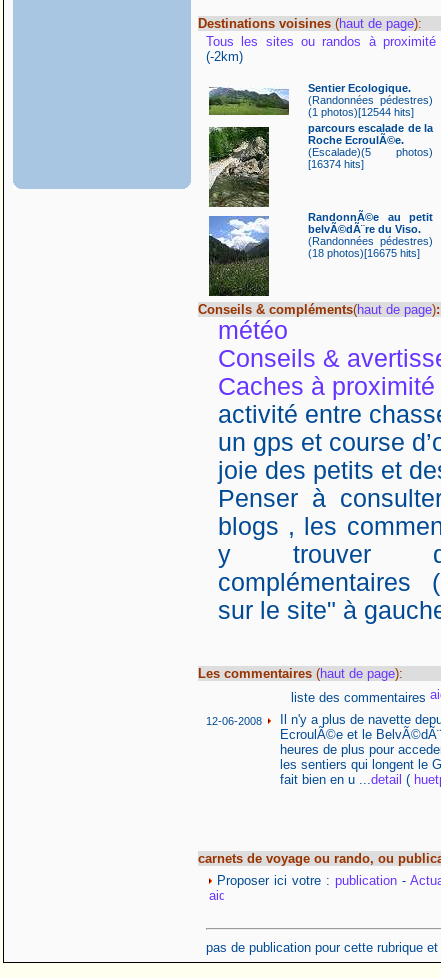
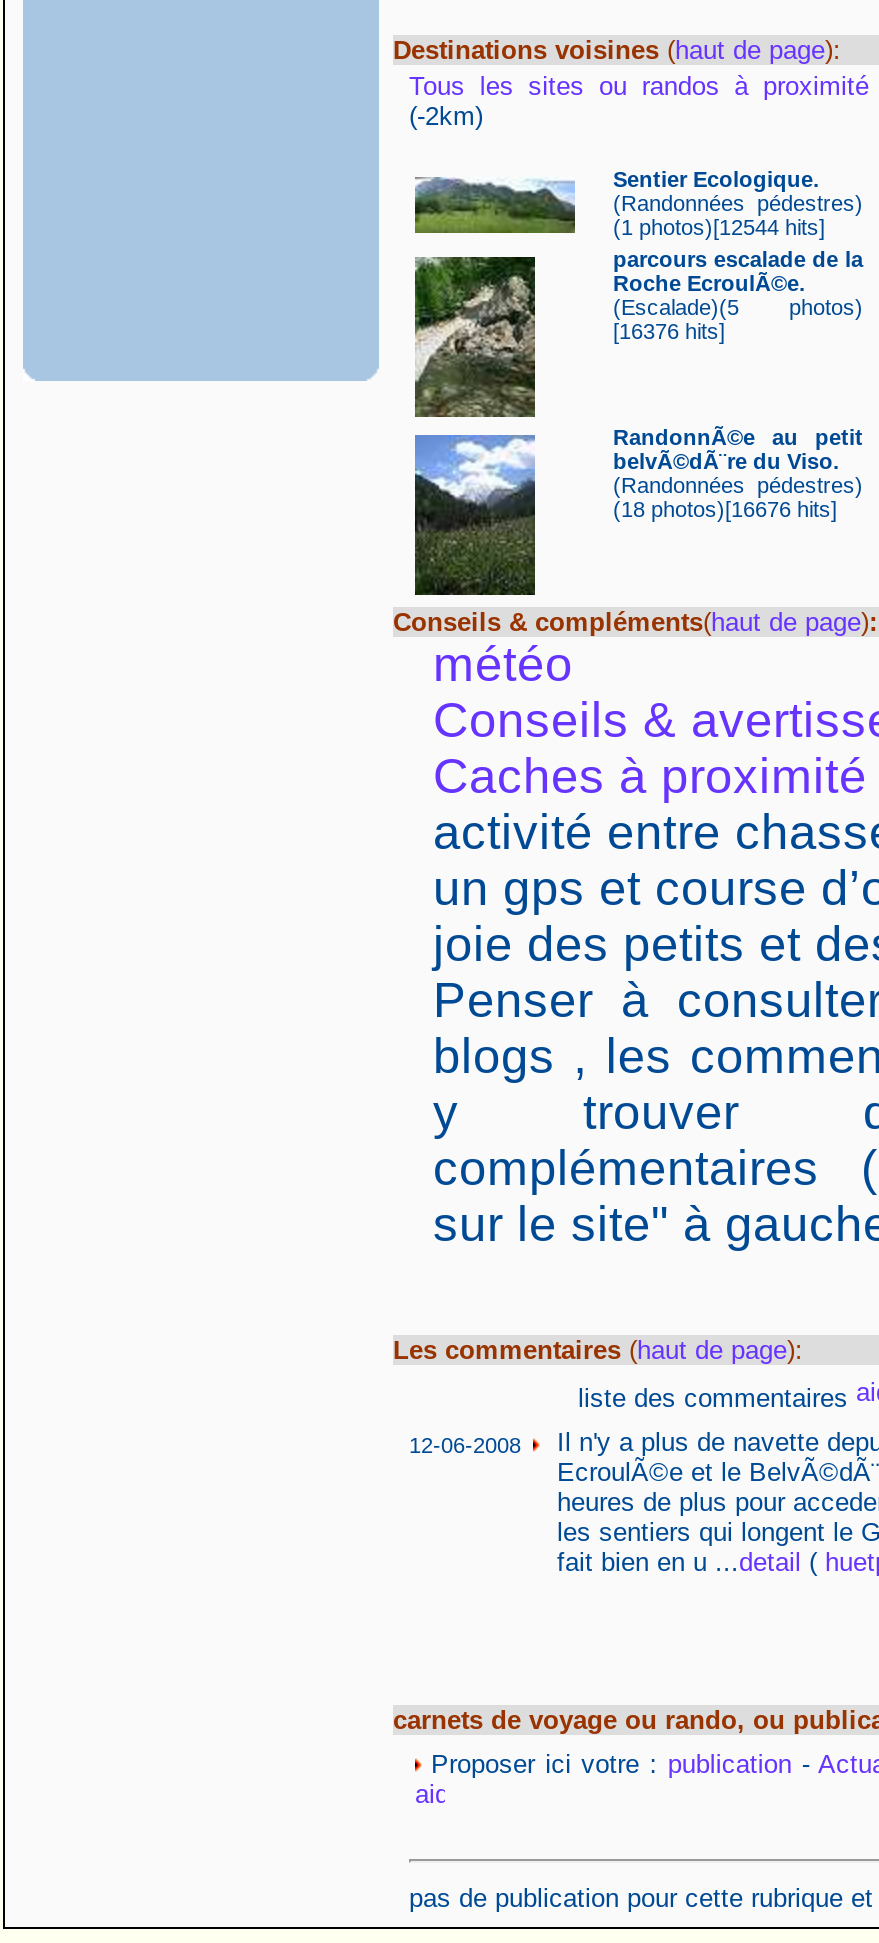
- [16374 hits]
+ [16376 hits]

- (18 photos)[16675 hits]
+ (18 photos)[16676 hits]
